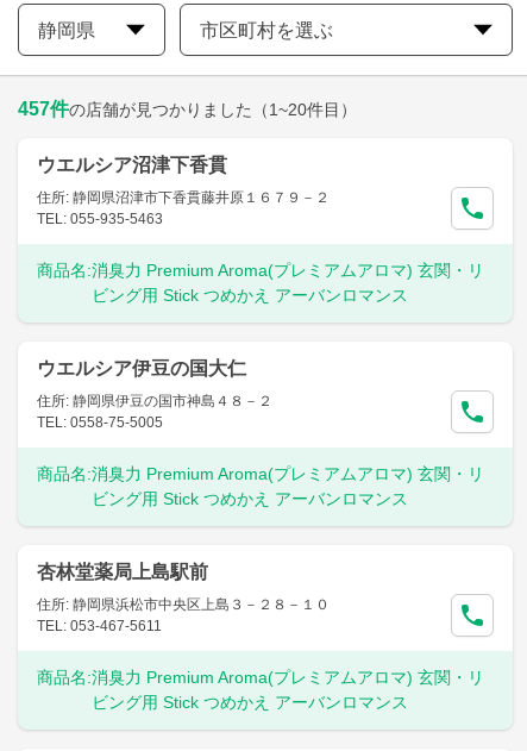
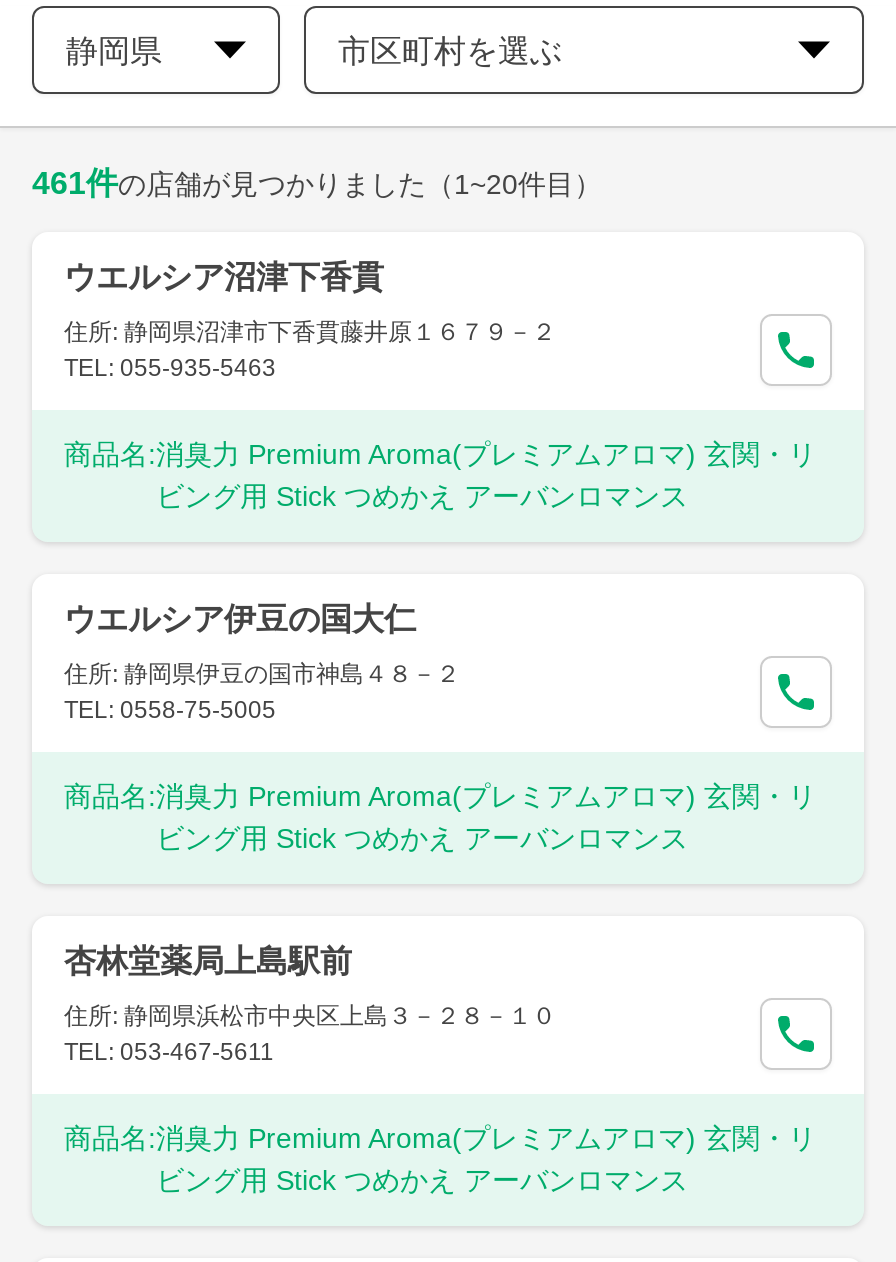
- 457件の店舗が見つかりました（1~20件目）
+ 461件の店舗が見つかりました（1~20件目）
